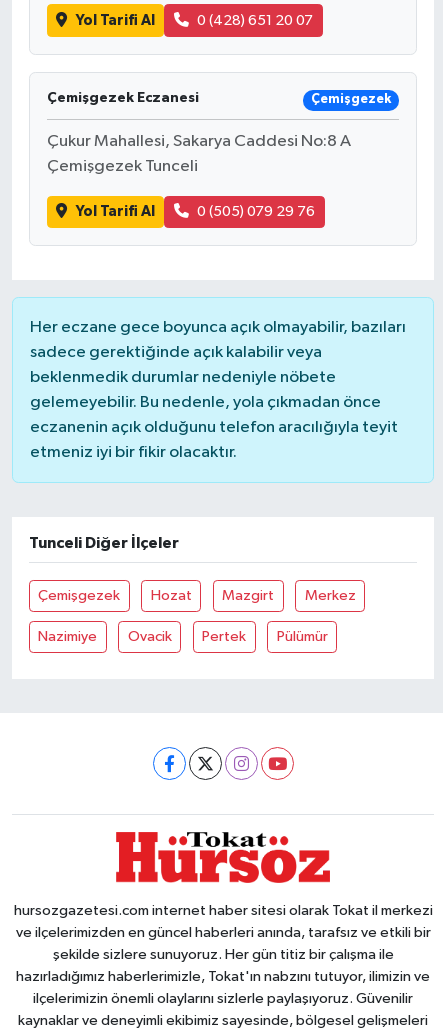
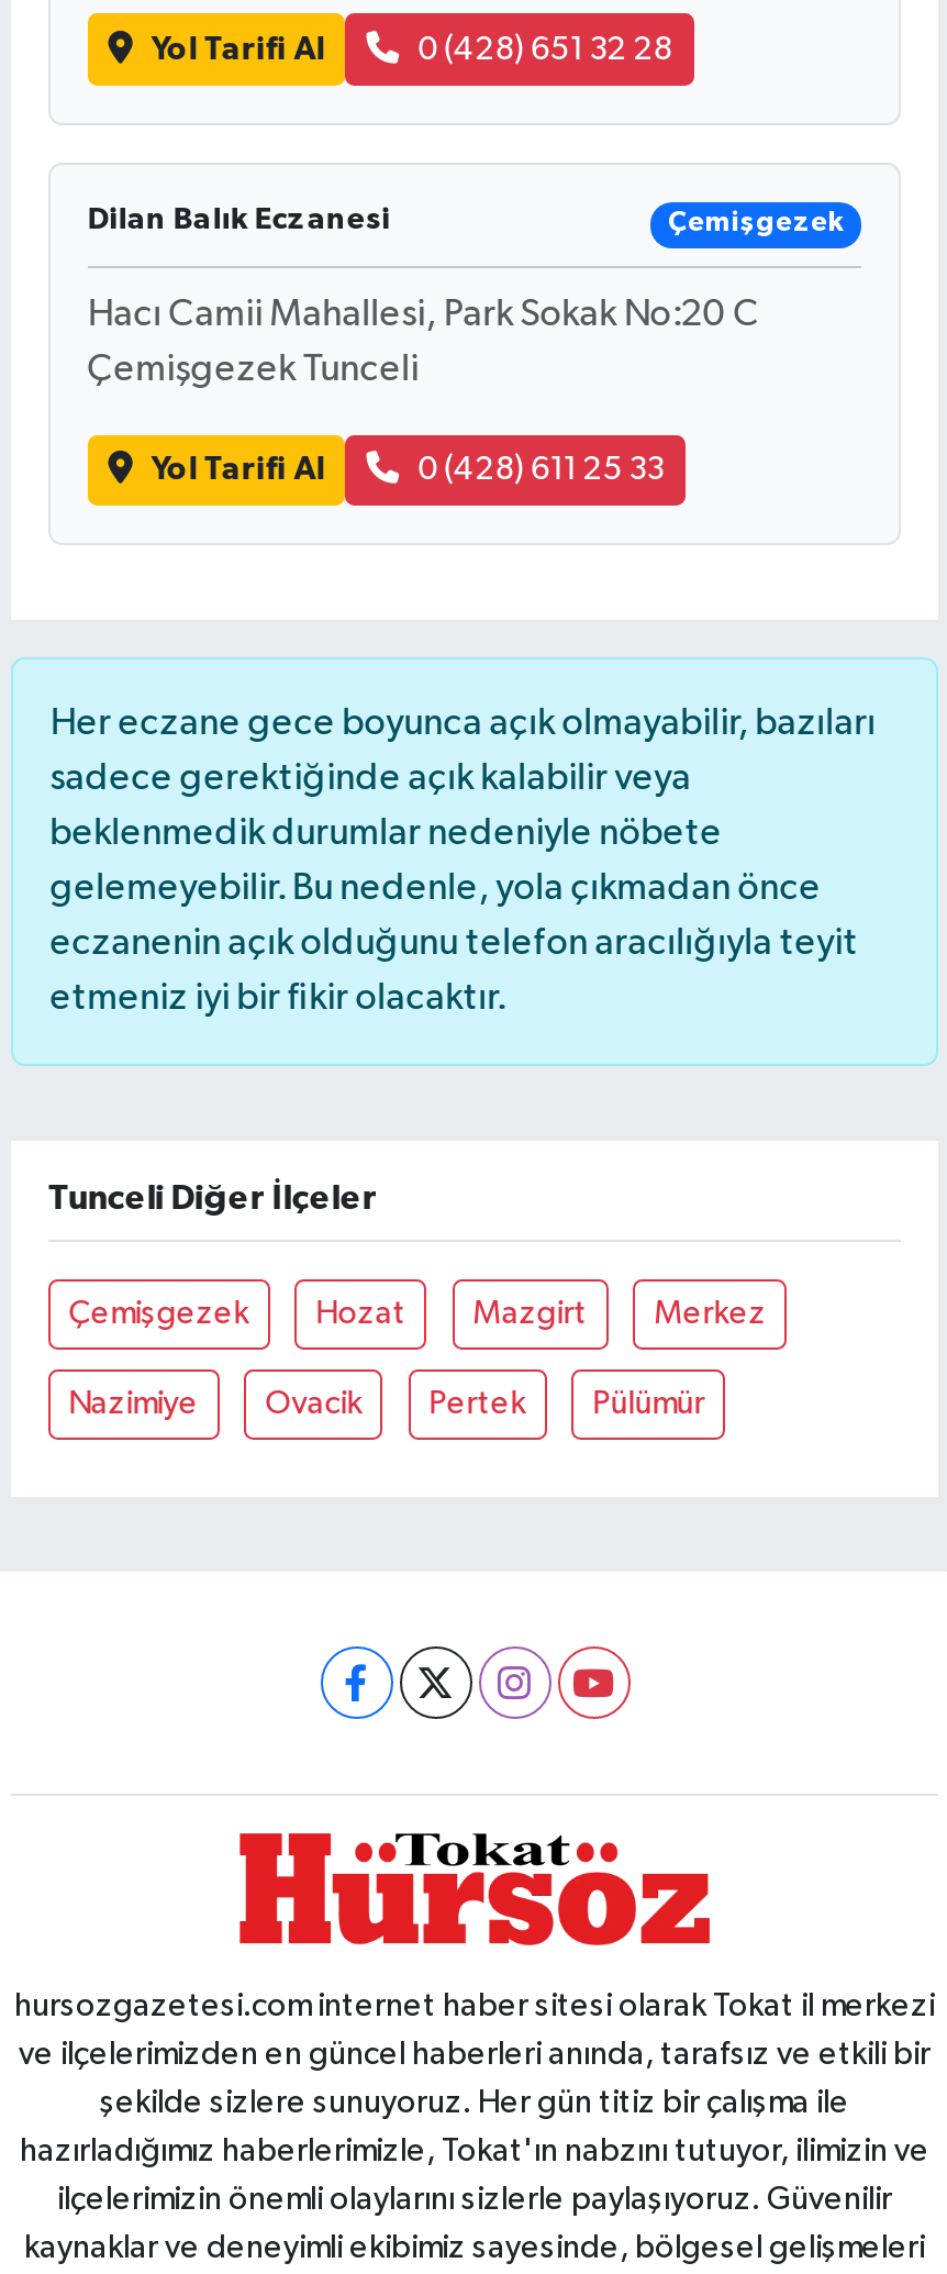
- 0 (428) 651 20 07
+ 0 (428) 651 32 28

- Çemişgezek Eczanesi
+ Dilan Balık Eczanesi

- Çukur Mahallesi, Sakarya Caddesi No:8 A
+ Hacı Camii Mahallesi, Park Sokak No:20 C

- 0 (505) 079 29 76
+ 0 (428) 611 25 33
